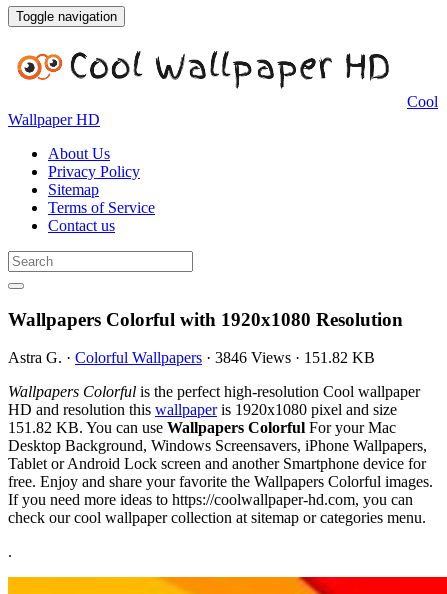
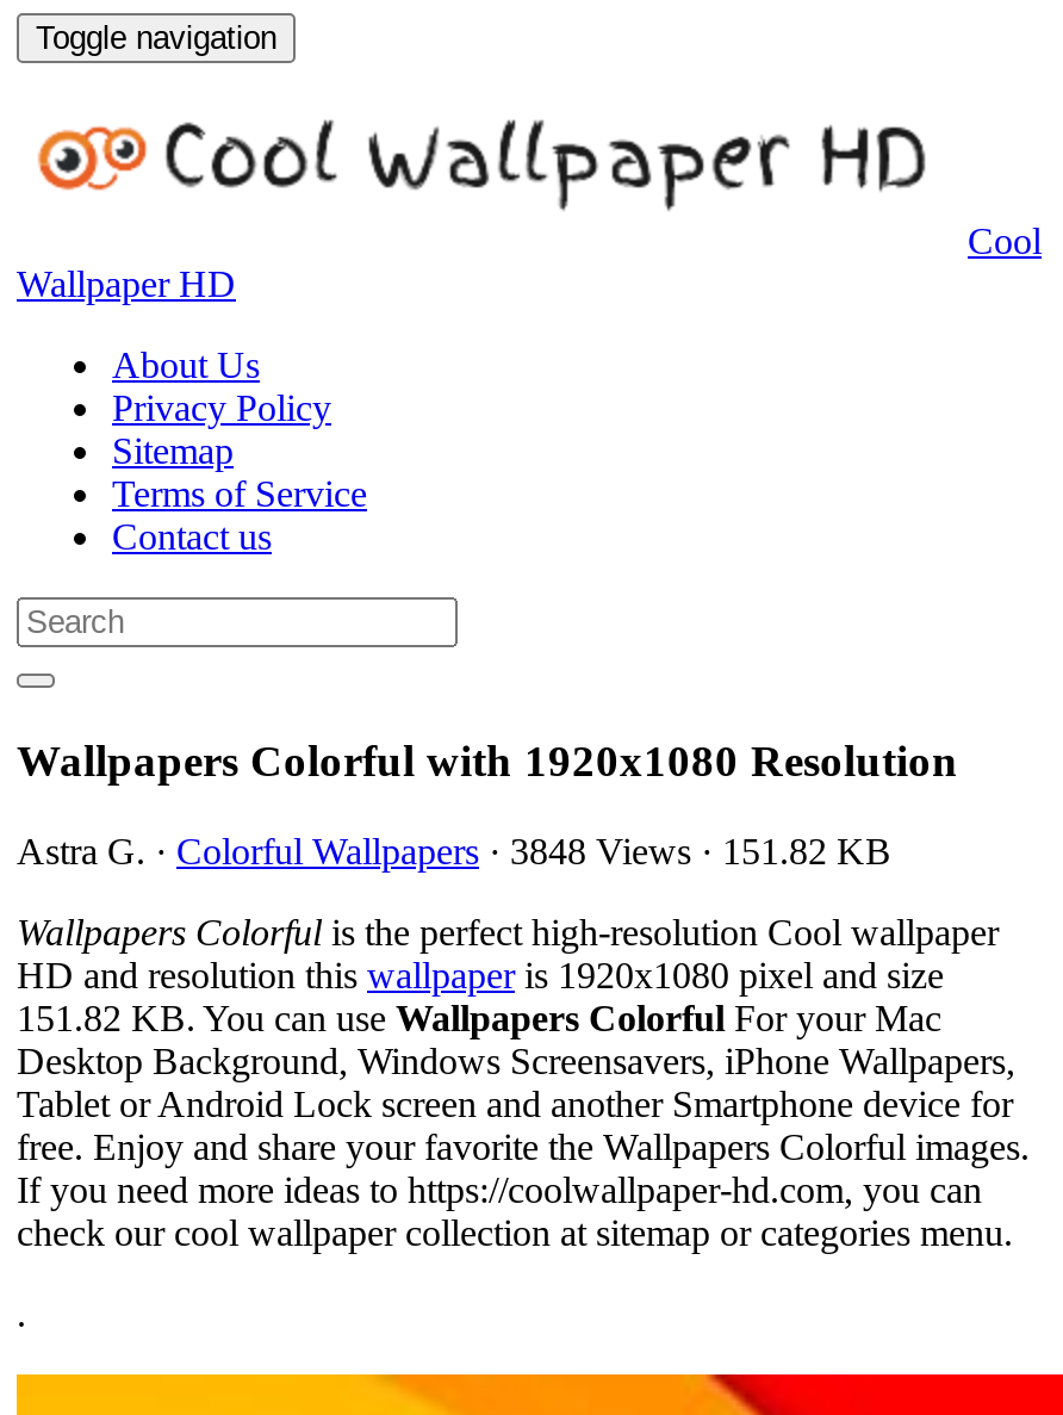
- Astra G. · Colorful Wallpapers · 3846 Views · 151.82 KB
+ Astra G. · Colorful Wallpapers · 3848 Views · 151.82 KB
